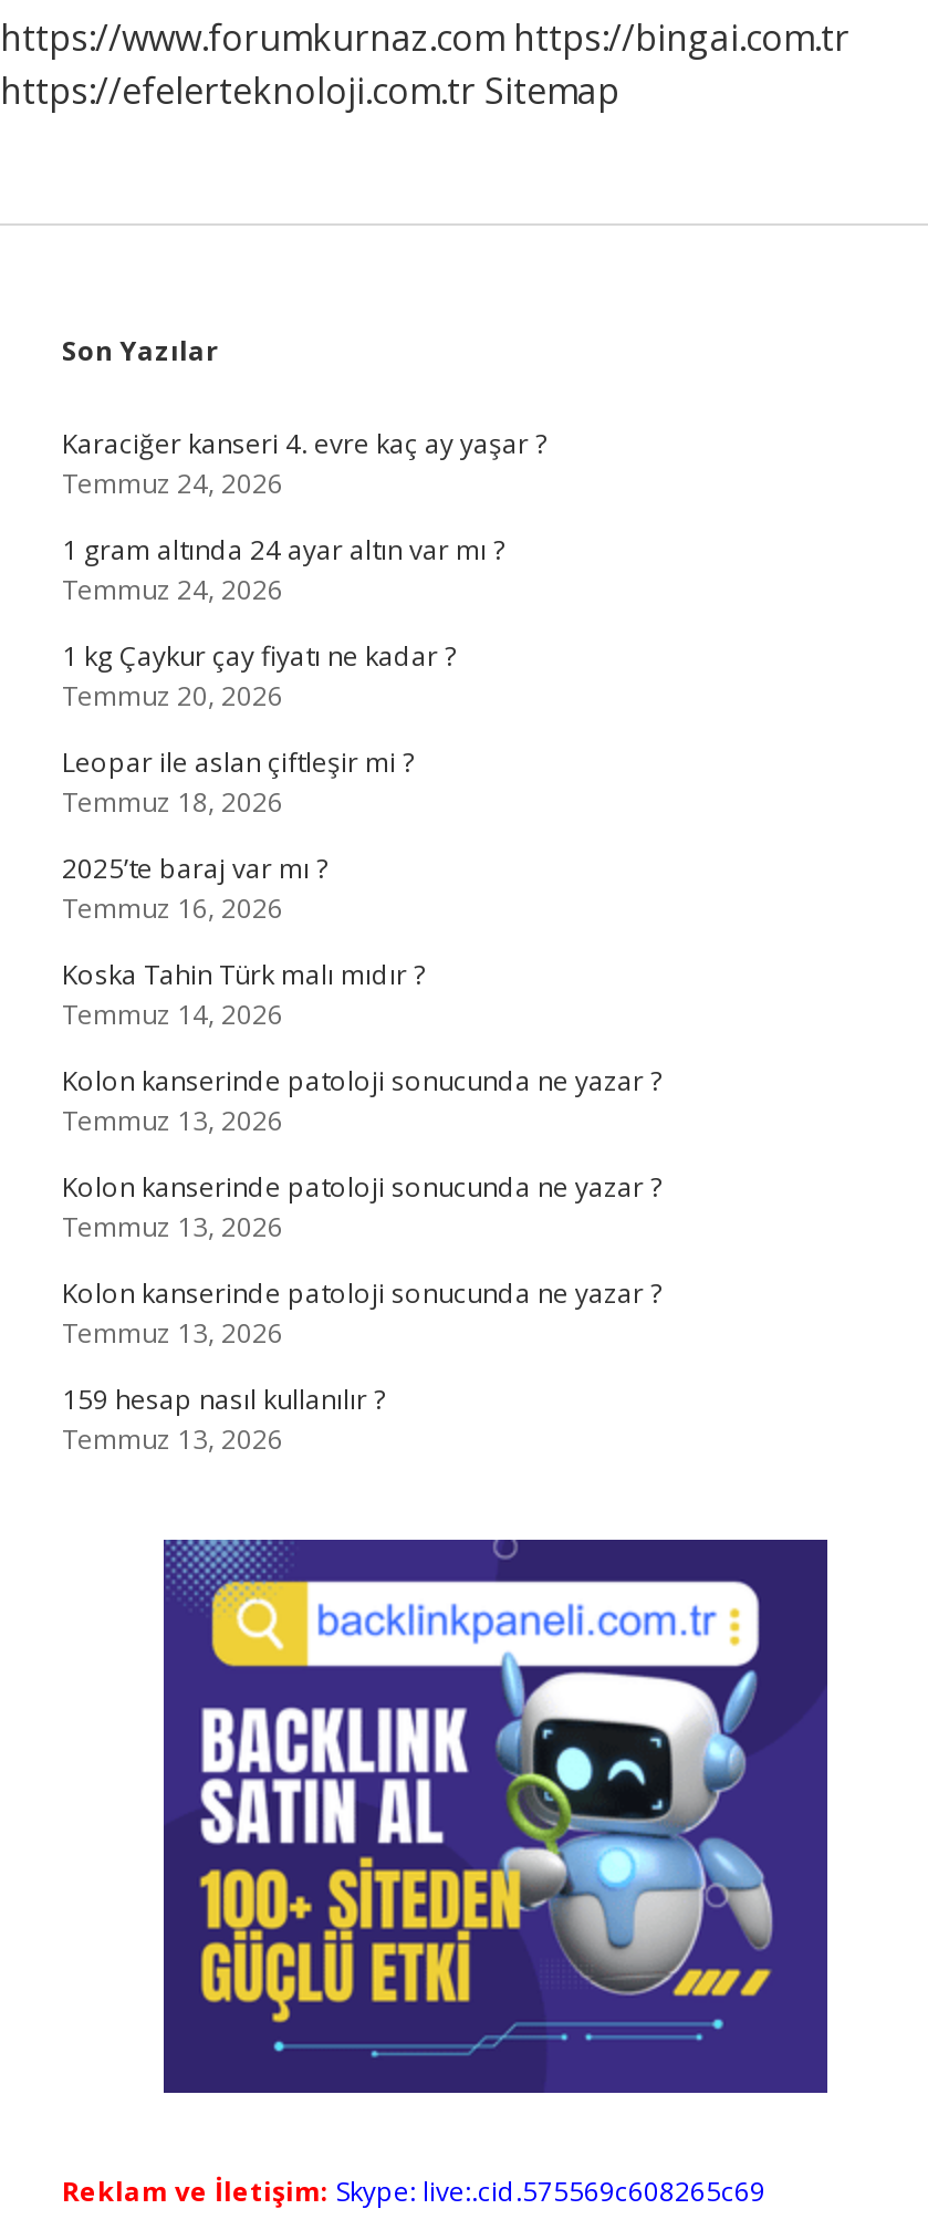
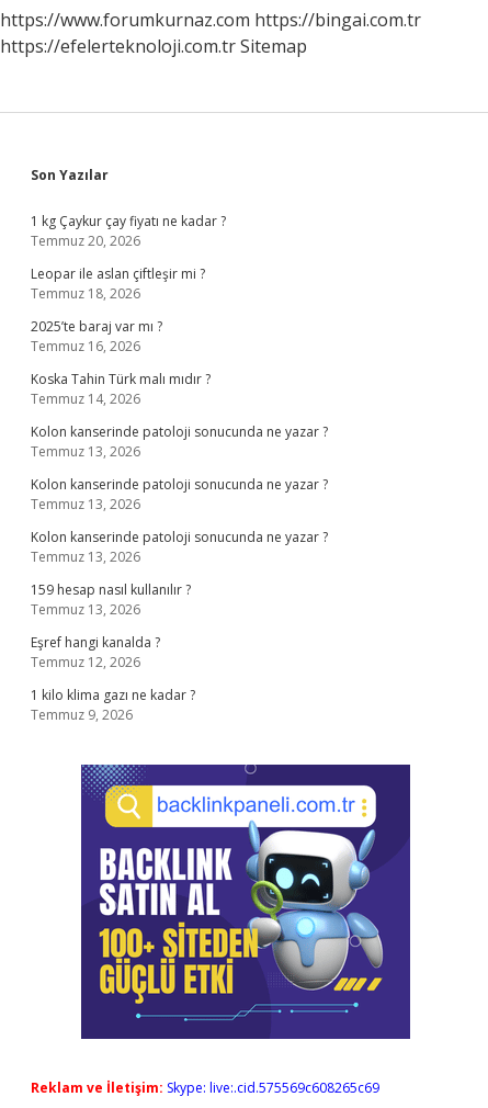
- Karaciğer kanseri 4. evre kaç ay yaşar ?
- Temmuz 24, 2026
- 1 gram altında 24 ayar altın var mı ?
- Temmuz 24, 2026

moved up: 1 kg Çaykur çay fiyatı ne kadar ? | Temmuz 20, 2026 | Leopar ile aslan çiftleşir mi ? | ... | 159 hesap nasıl kullanılır ? | Temmuz 13, 2026

+ Eşref hangi kanalda ?
+ Temmuz 12, 2026
+ 1 kilo klima gazı ne kadar ?
+ Temmuz 9, 2026
